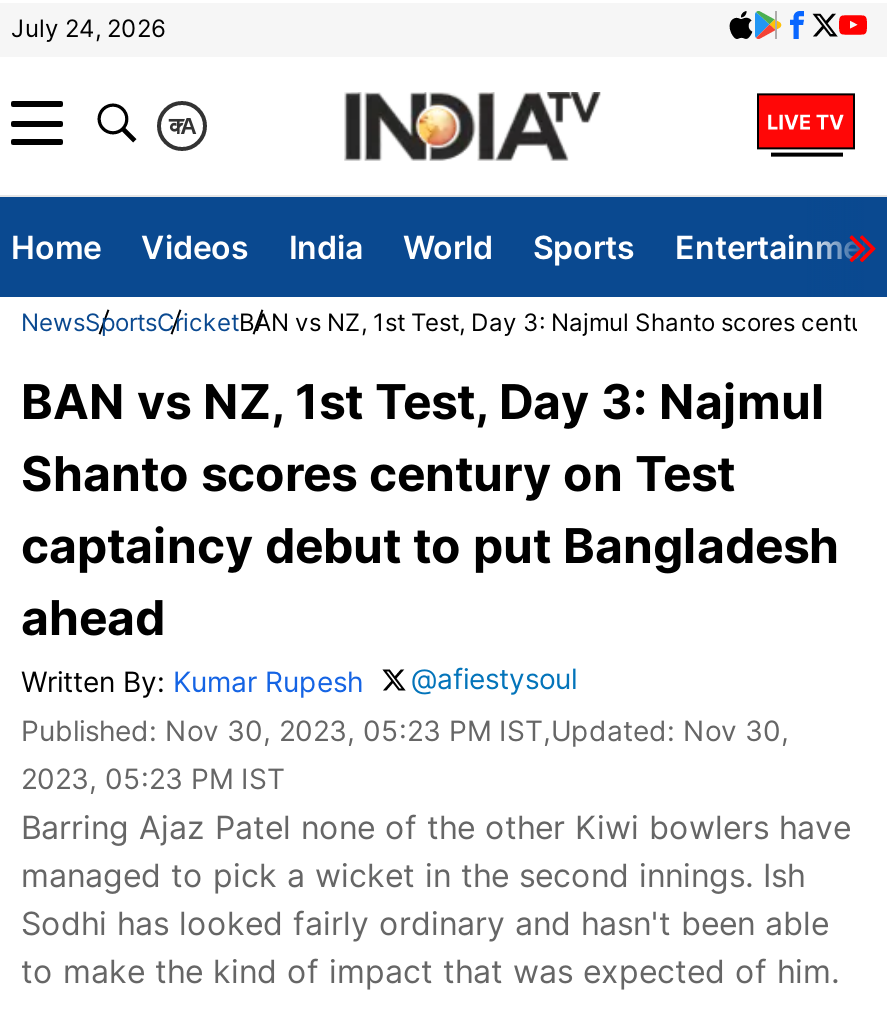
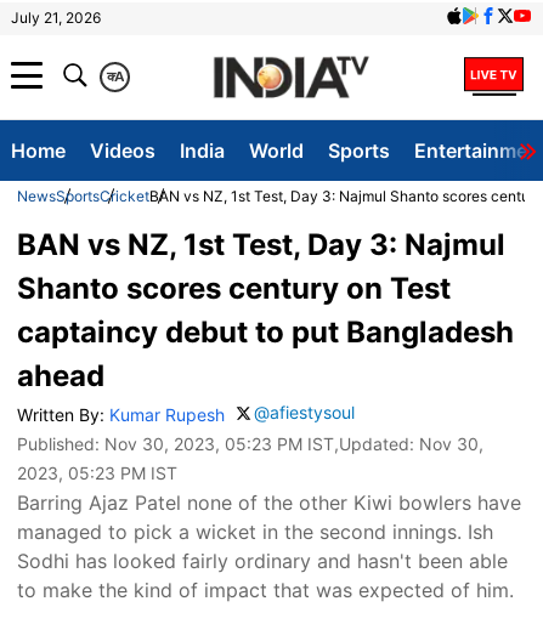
- July 24, 2026
+ July 21, 2026
